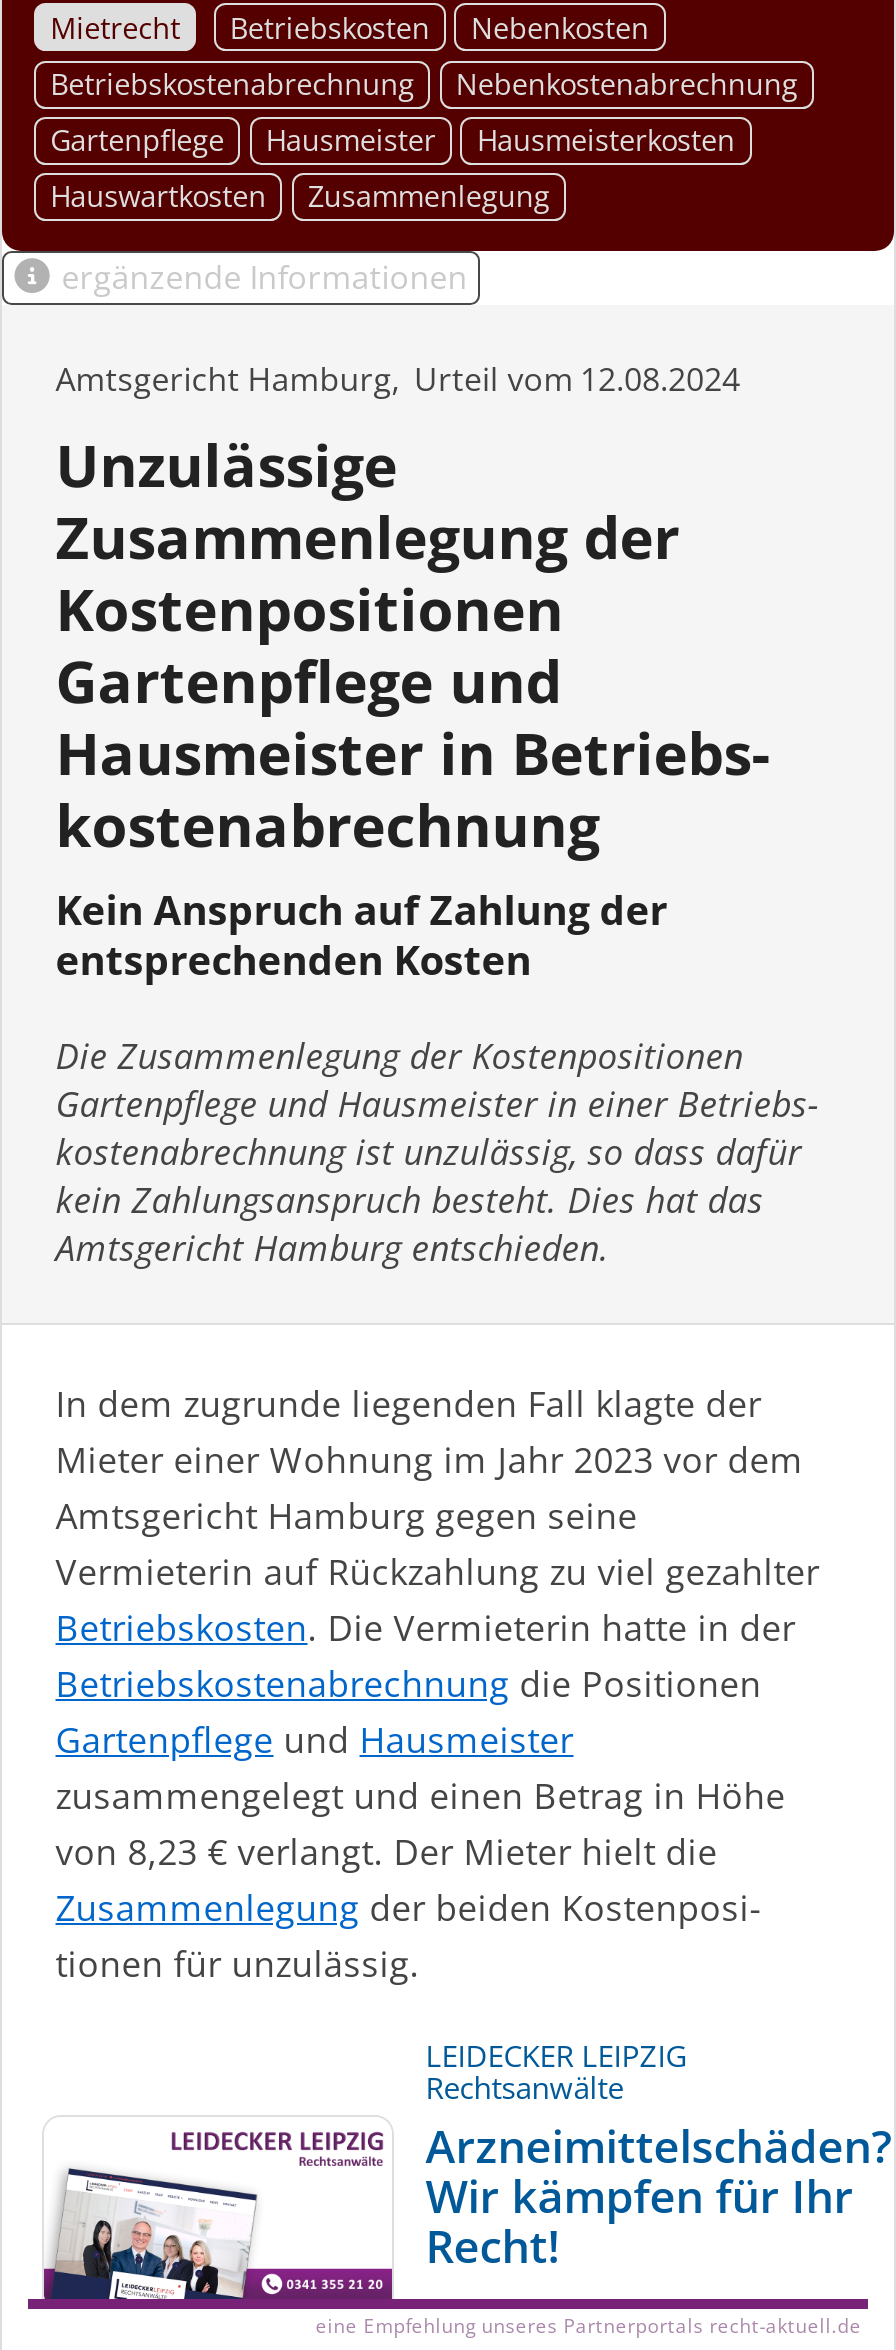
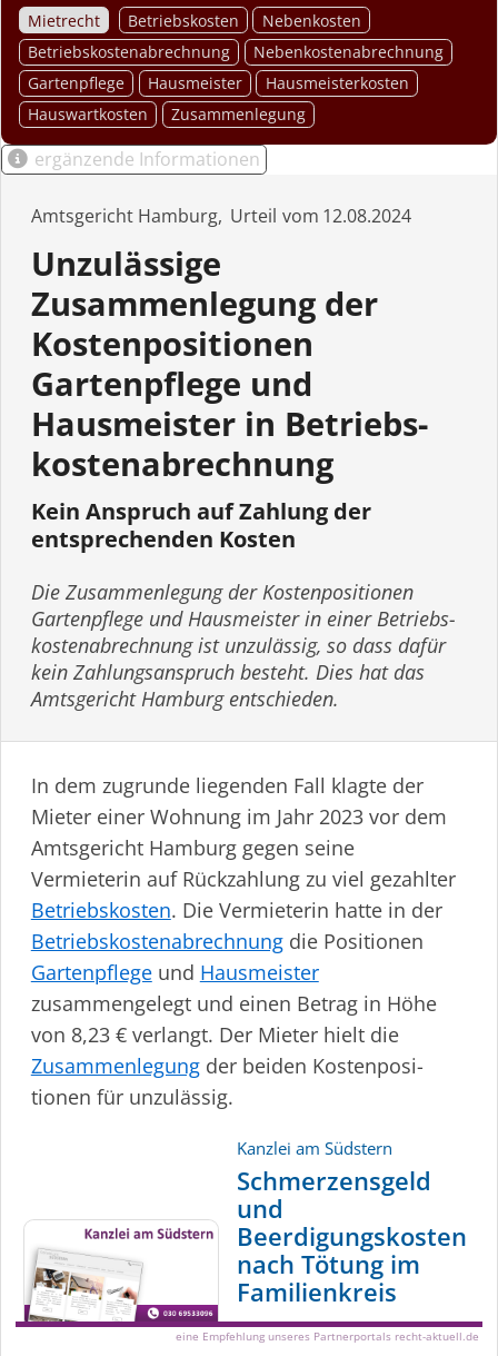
- LEIDECKER LEIPZIG
- Rechtsanwälte
- Arzneimittelschäden?
- Wir kämpfen für Ihr
- Recht!
+ Kanzlei am Südstern
+ Schmerzensgeld
+ und
+ Beerdigungskosten
+ nach Tötung im
+ Familienkreis

- [image]
+ [image]
